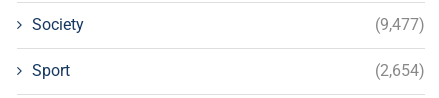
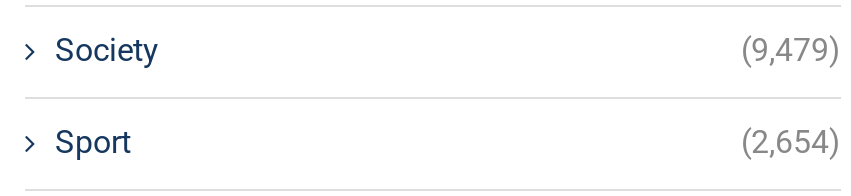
- (9,477)
+ (9,479)
